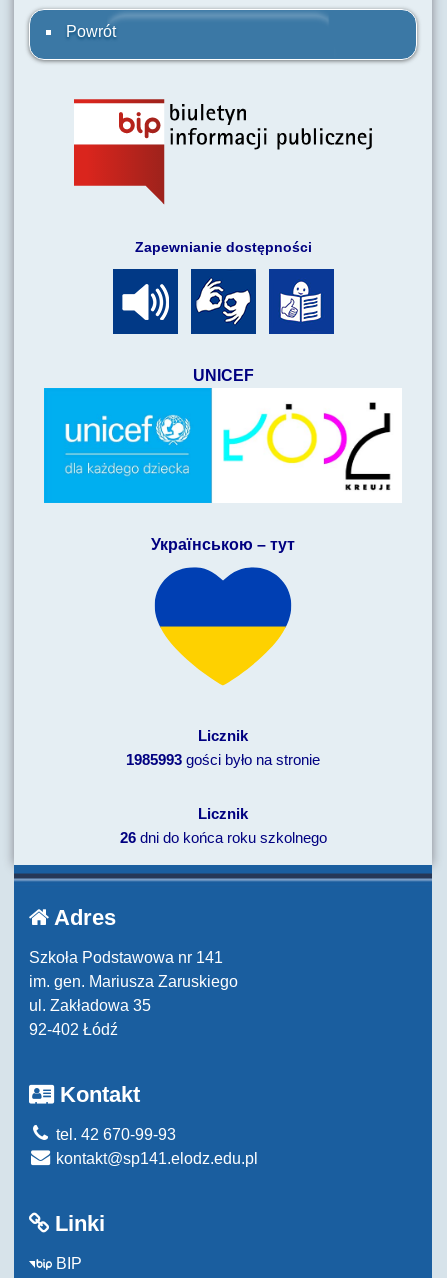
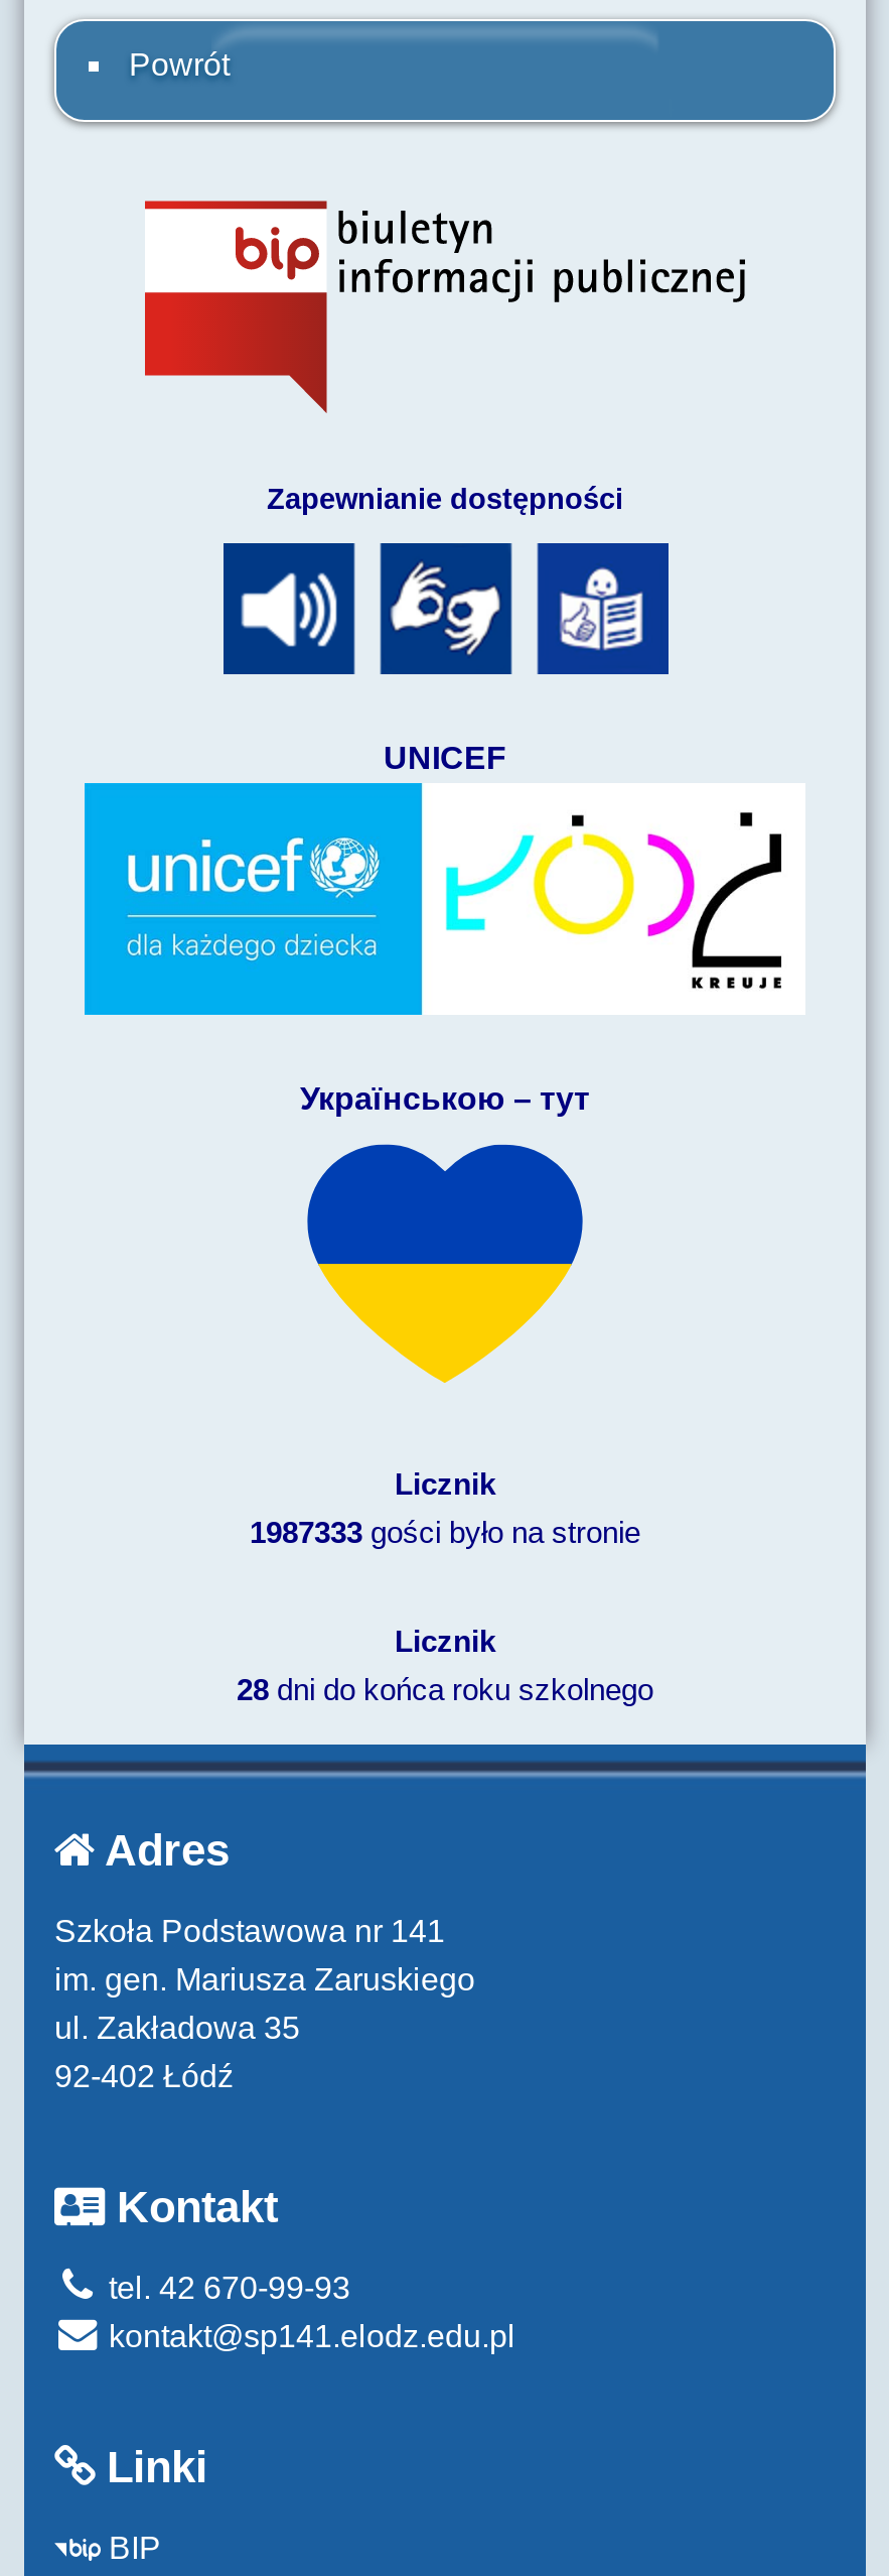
- 1985993 gości było na stronie
+ 1987333 gości było na stronie

- 26 dni do końca roku szkolnego
+ 28 dni do końca roku szkolnego
